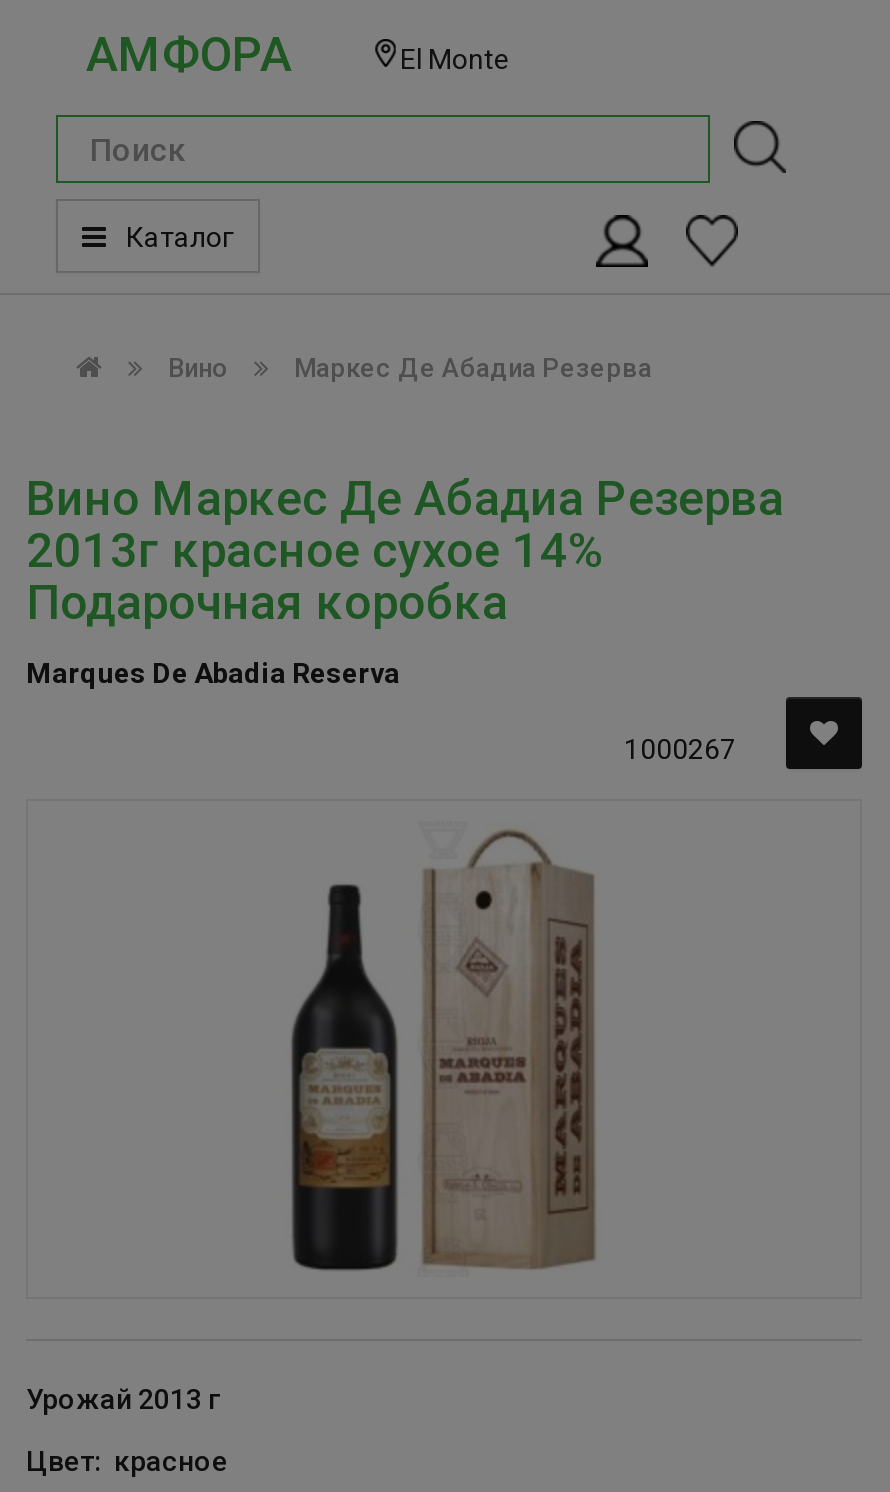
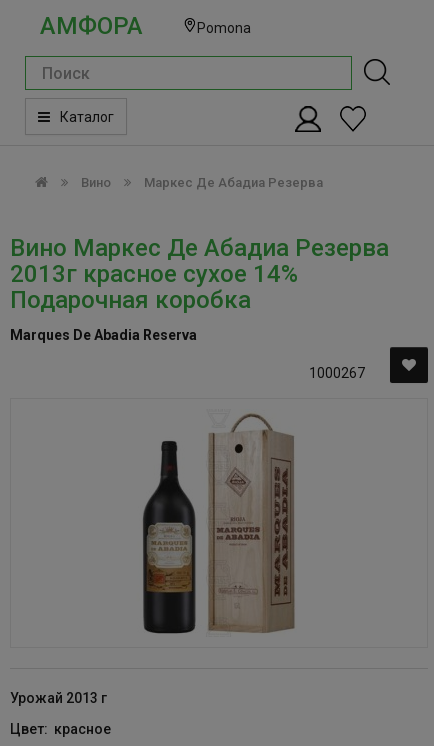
- El Monte
+ Pomona
